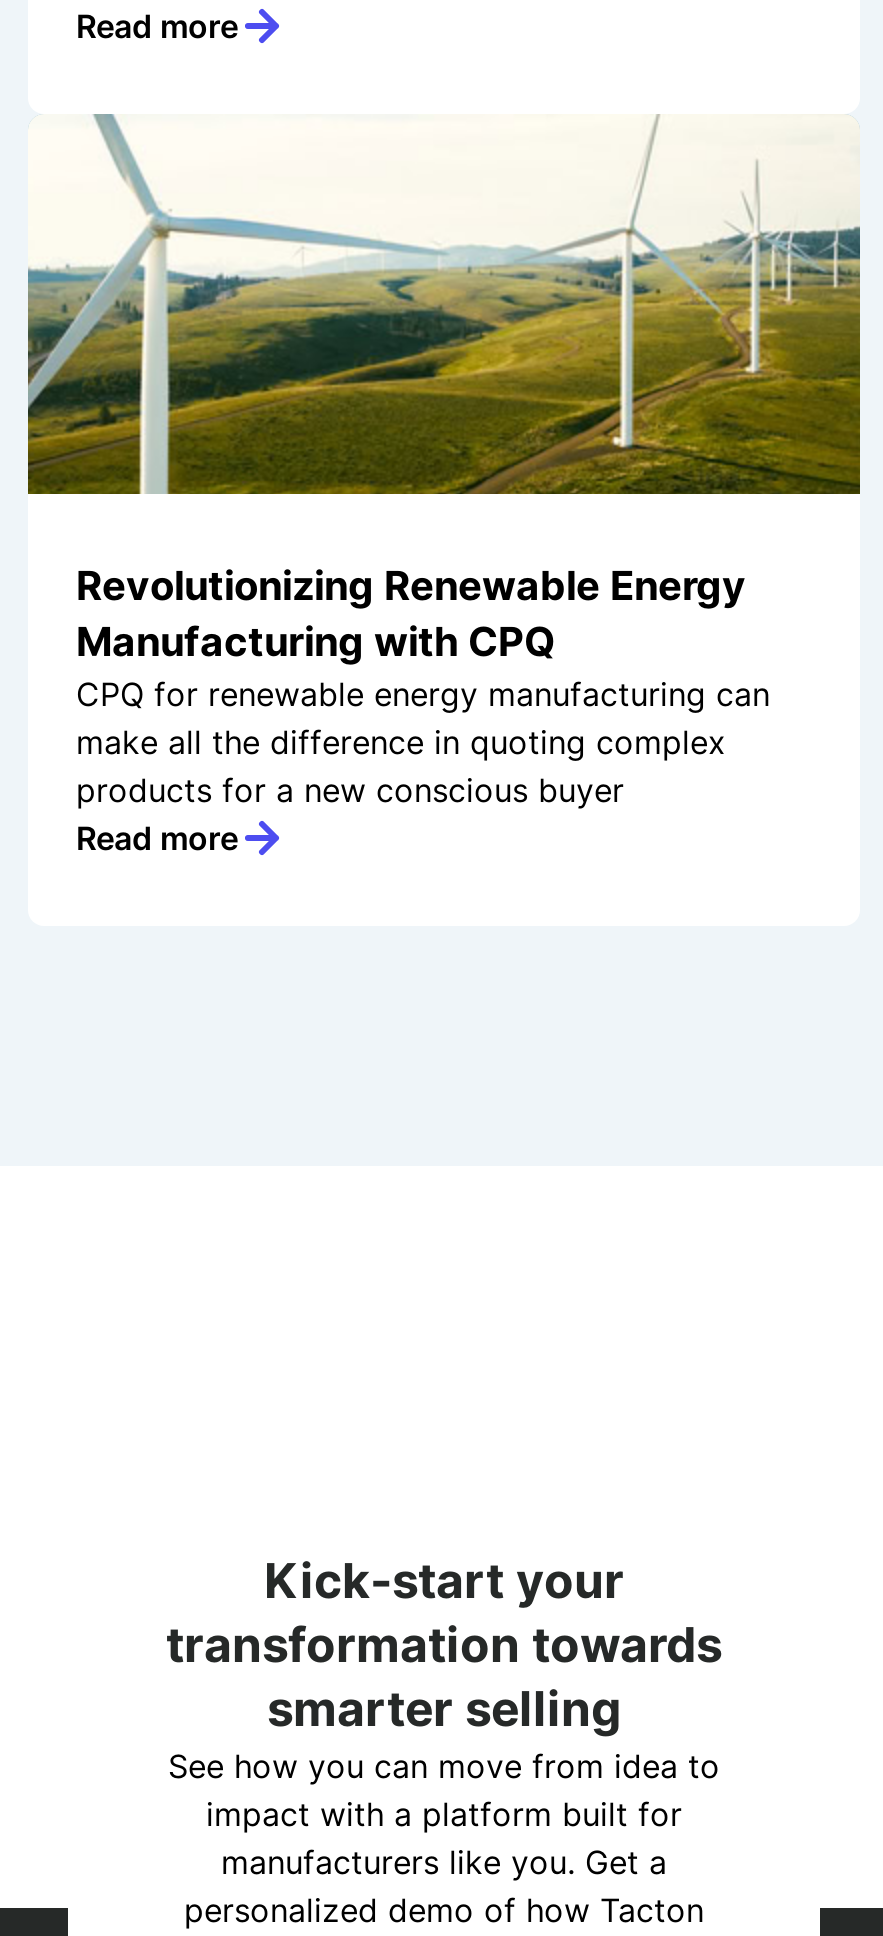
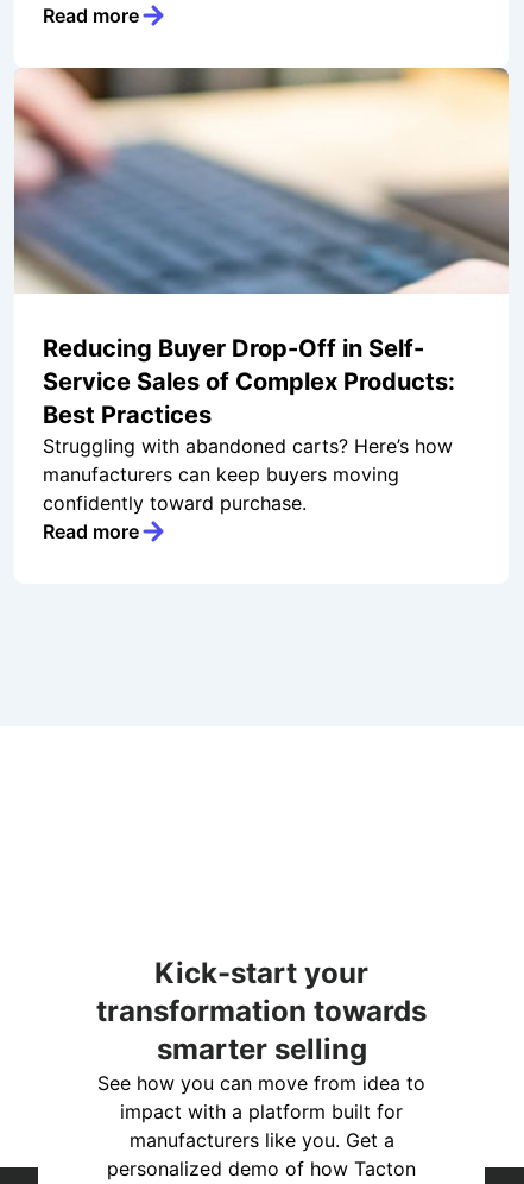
- [image]
- Revolutionizing Renewable Energy
- Manufacturing with CPQ
- CPQ for renewable energy manufacturing can
- make all the difference in quoting complex
- products for a new conscious buyer
+ [image]
+ Reducing Buyer Drop-Off in Self-
+ Service Sales of Complex Products:
+ Best Practices
+ Struggling with abandoned carts? Here’s how
+ manufacturers can keep buyers moving
+ confidently toward purchase.
